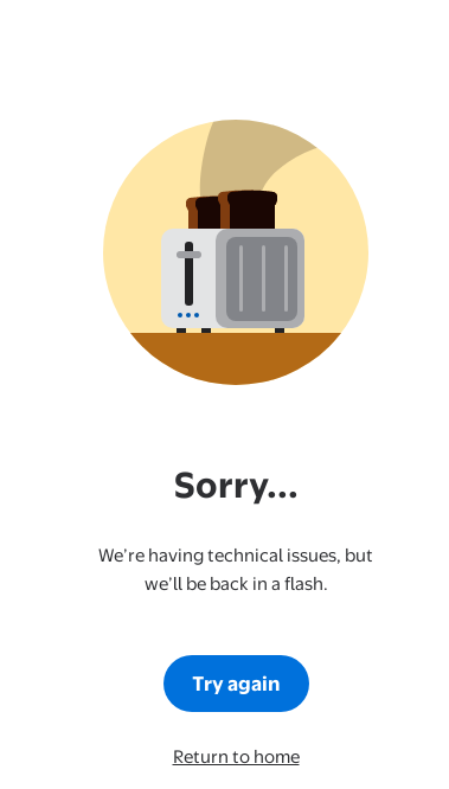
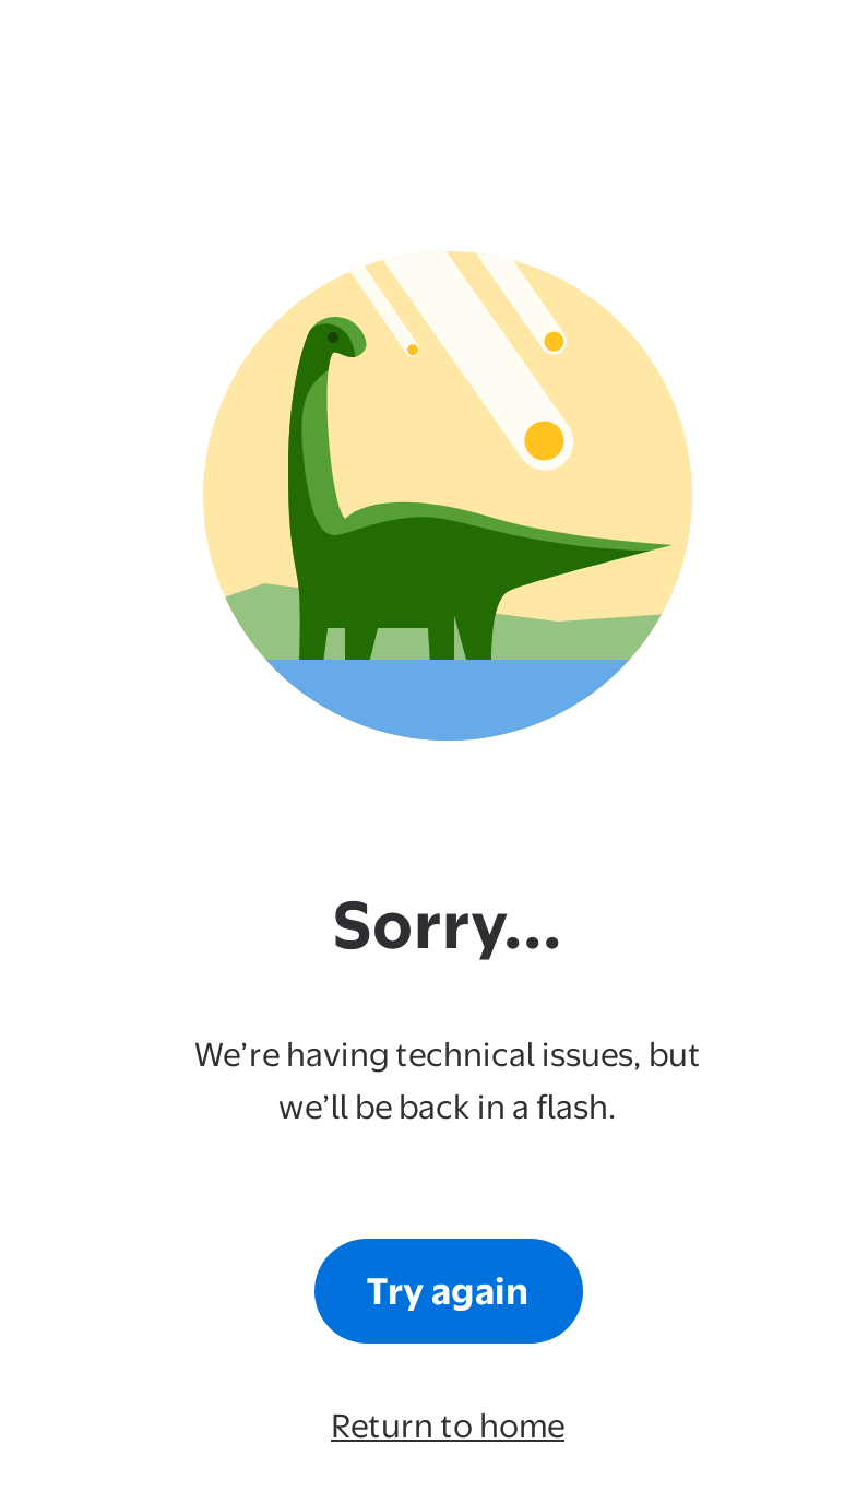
- [image]
+ [image]
